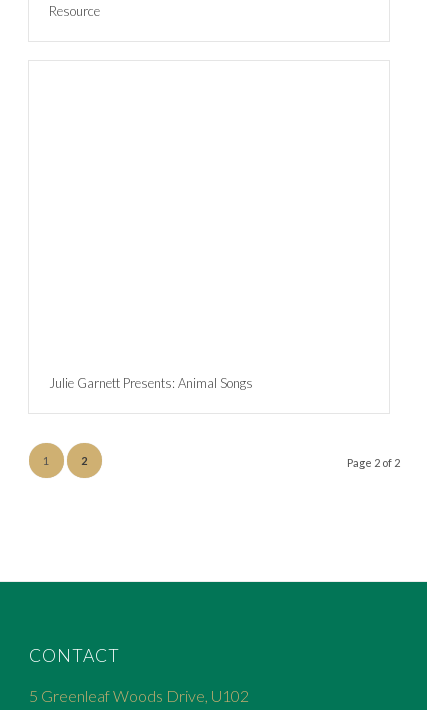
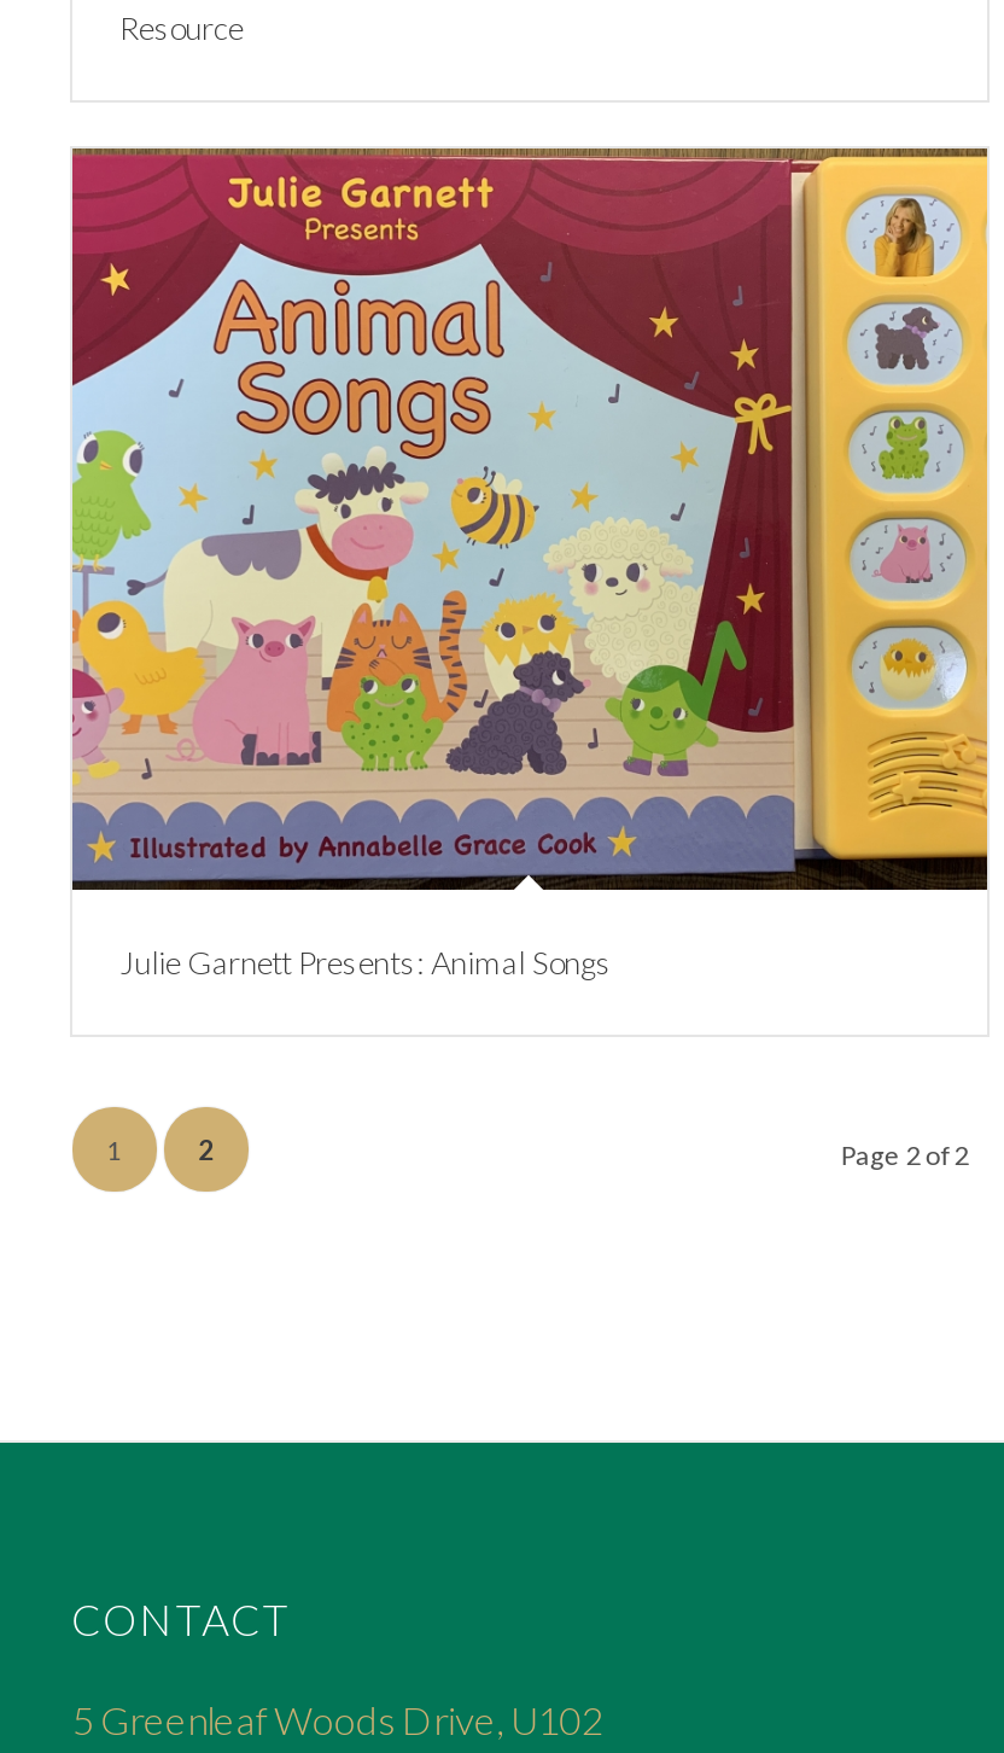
+ [image]
